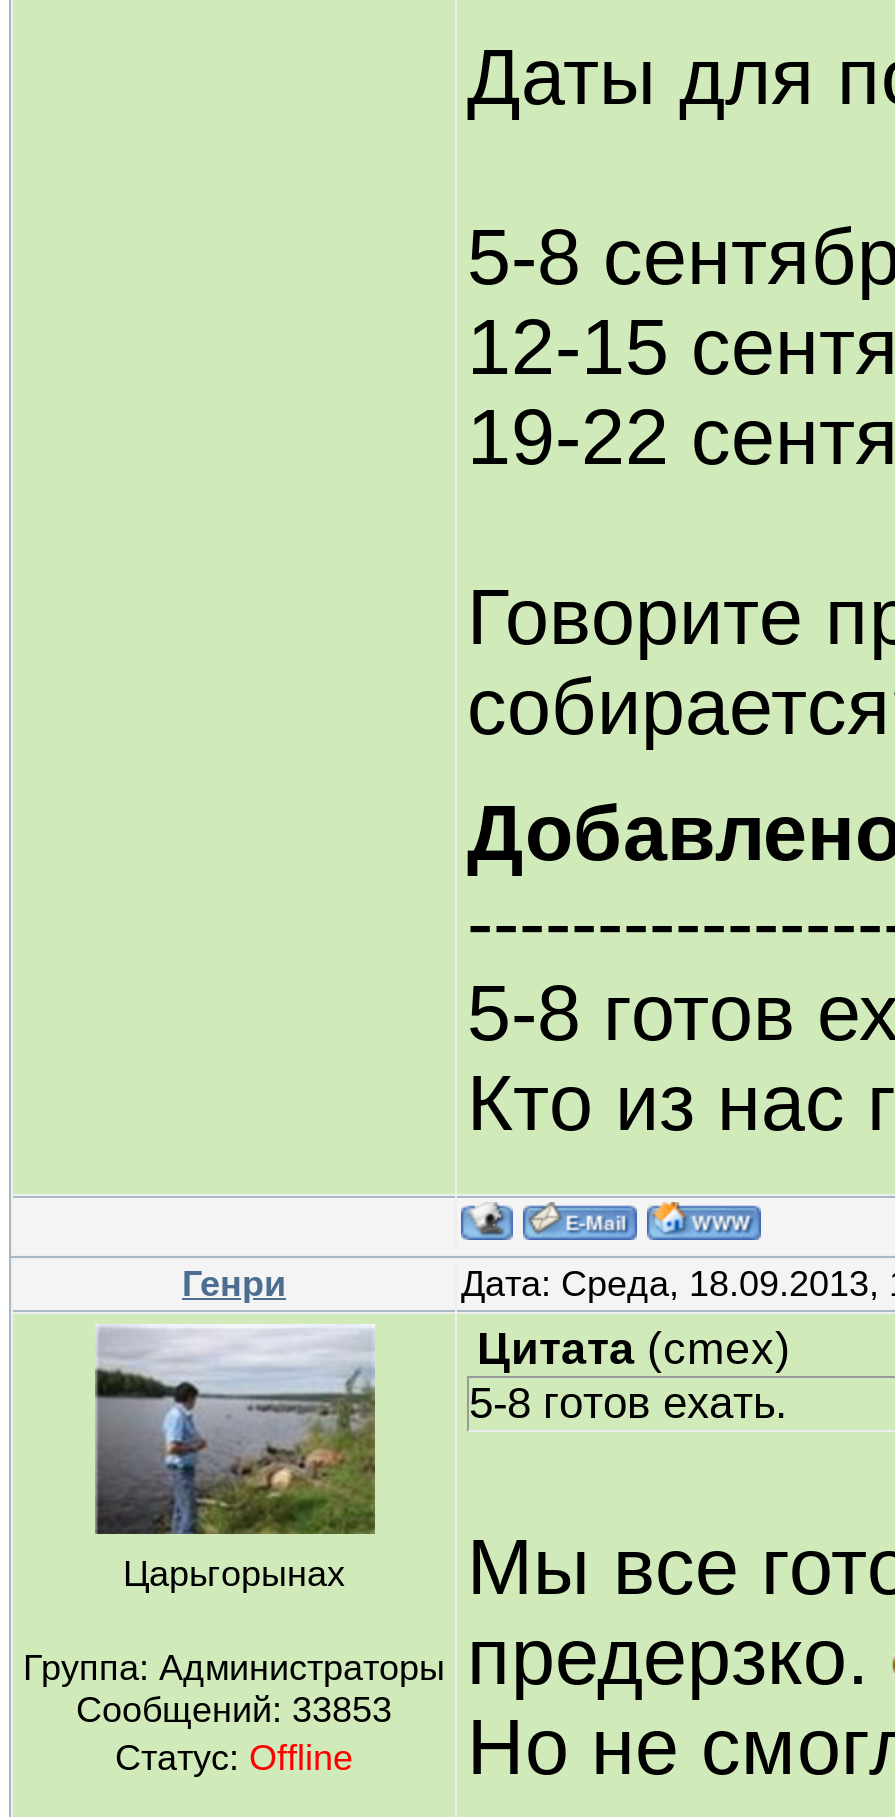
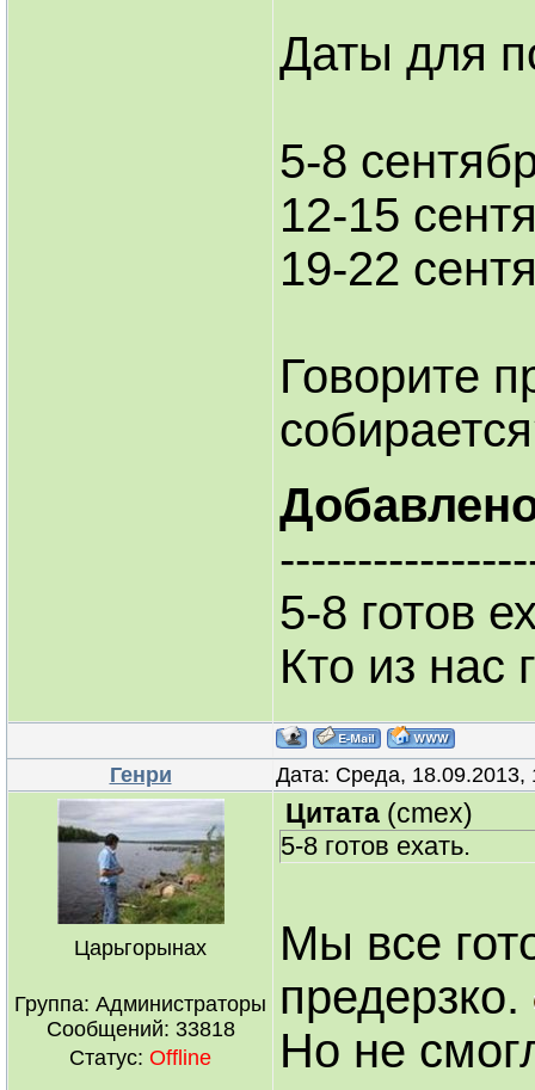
- Сообщений: 33853
+ Сообщений: 33818
